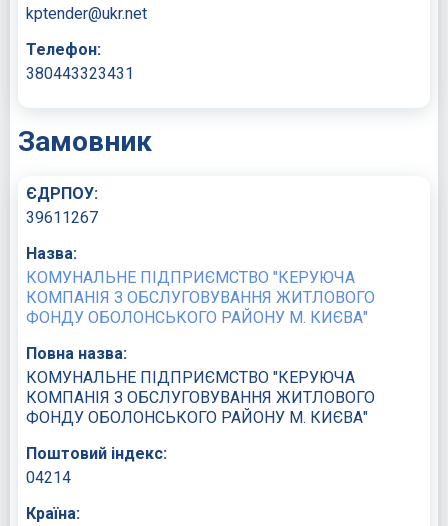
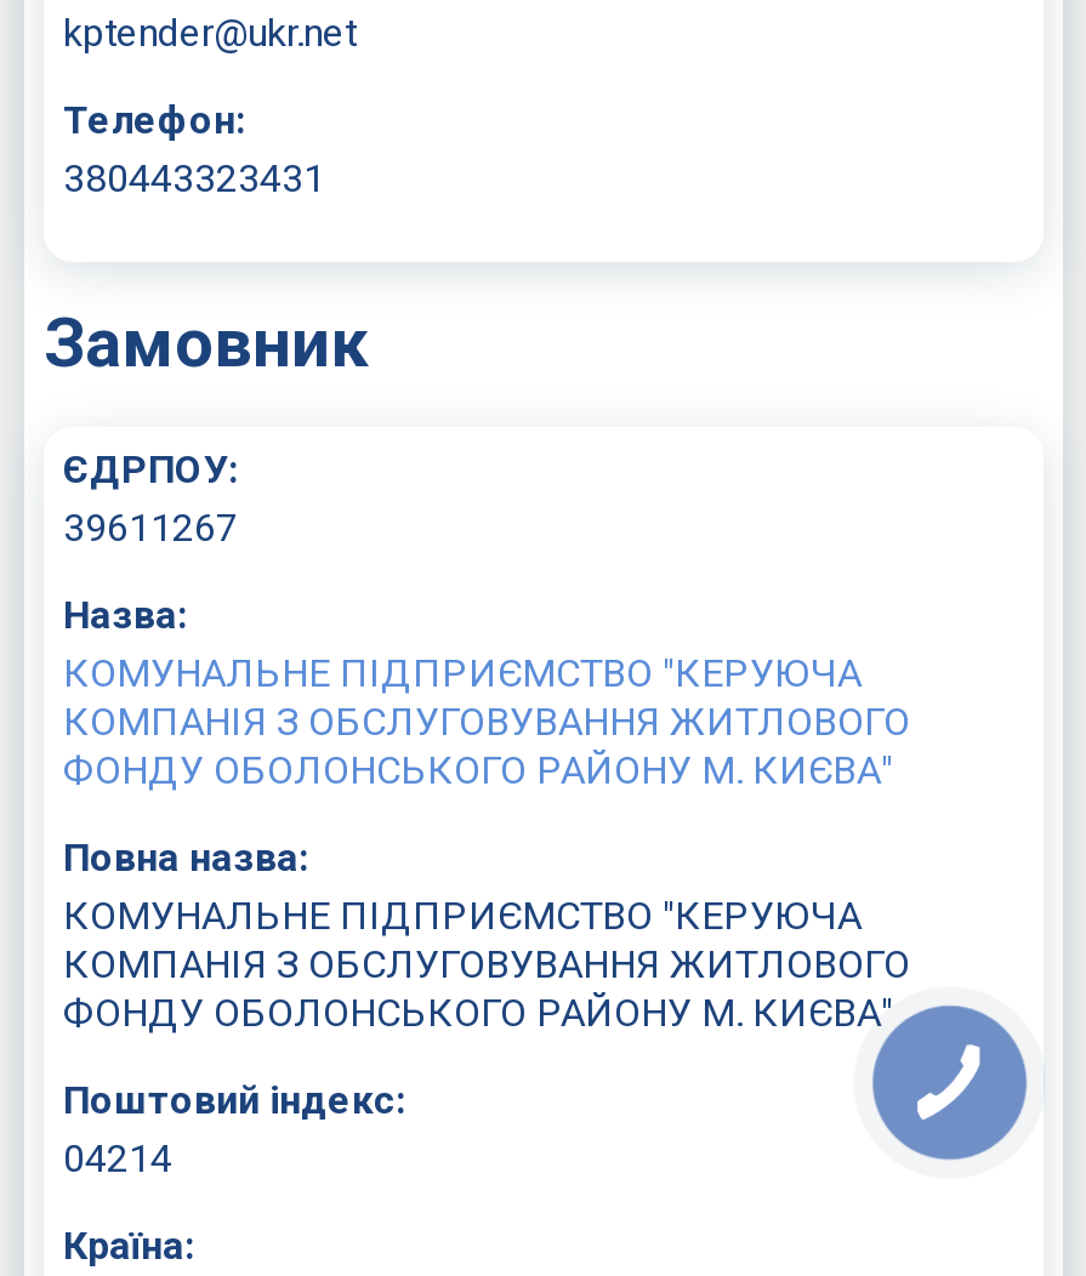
+ [image]
